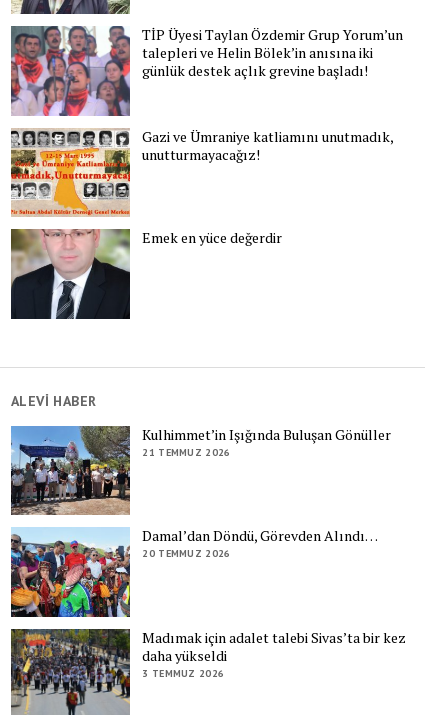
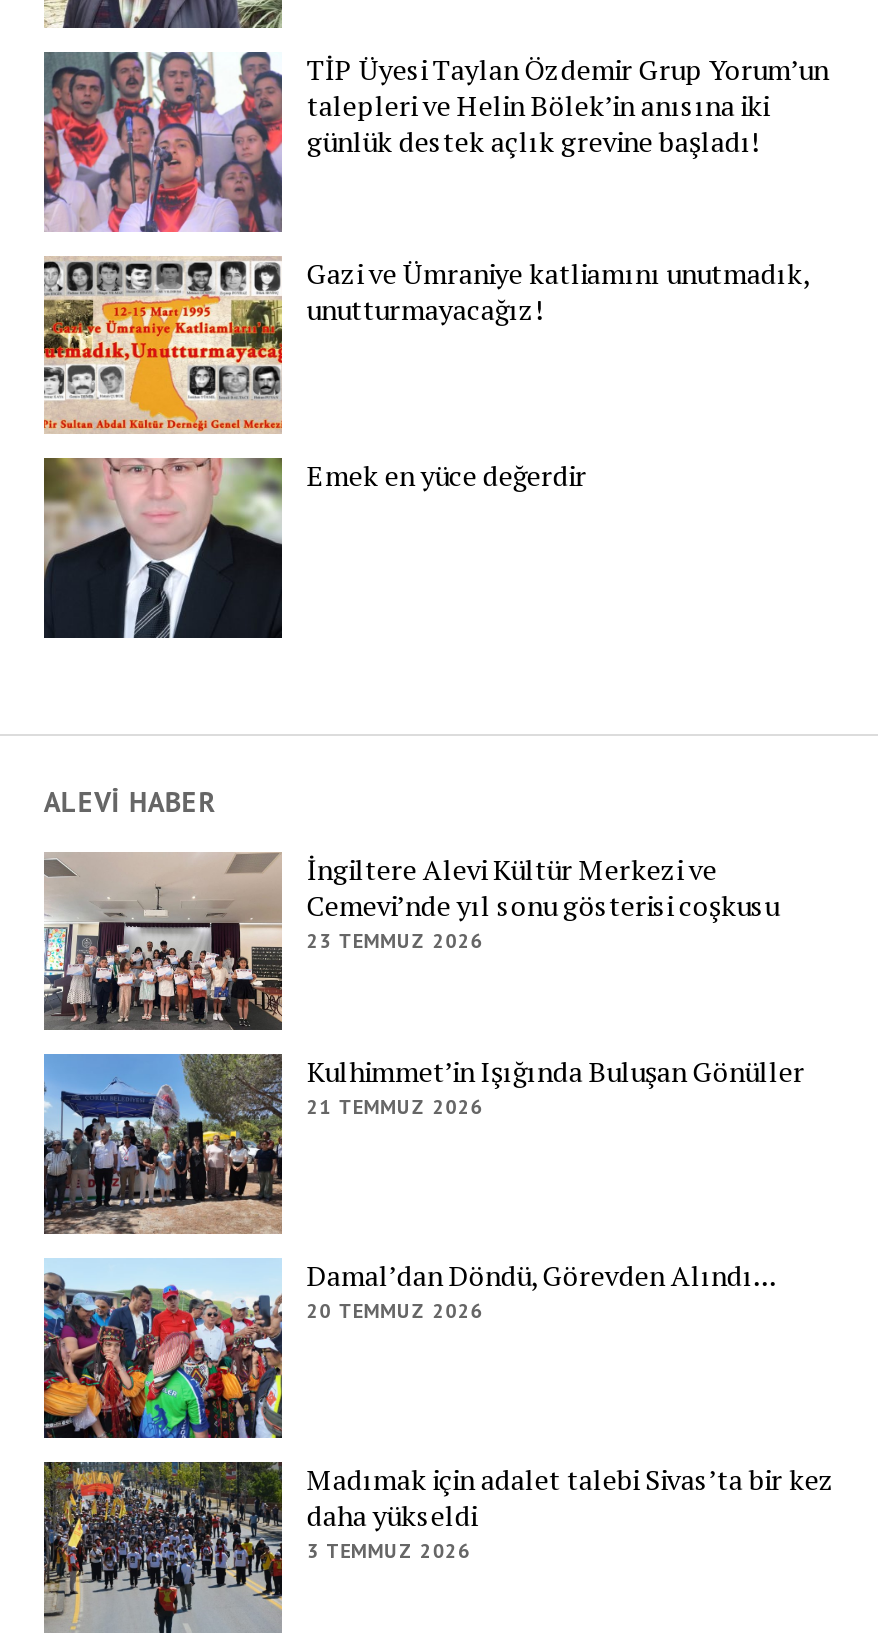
+ [image]
+ İngiltere Alevi Kültür Merkezi ve
+ Cemevi’nde yıl sonu gösterisi coşkusu
+ 23 TEMMUZ 2026
